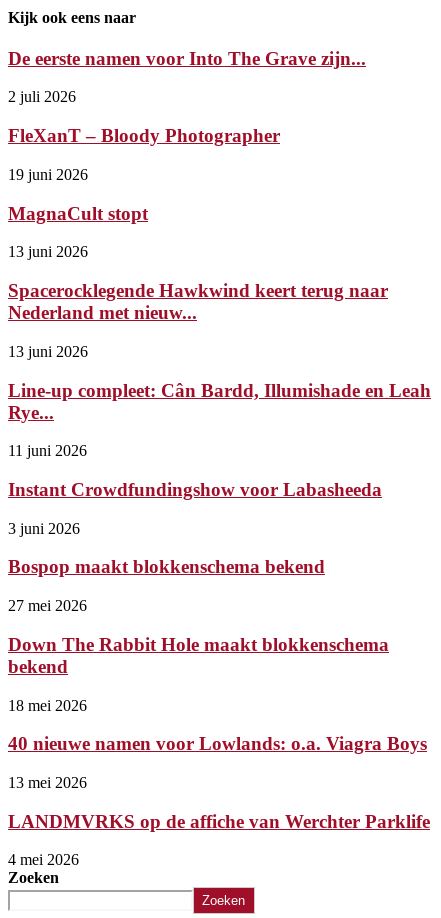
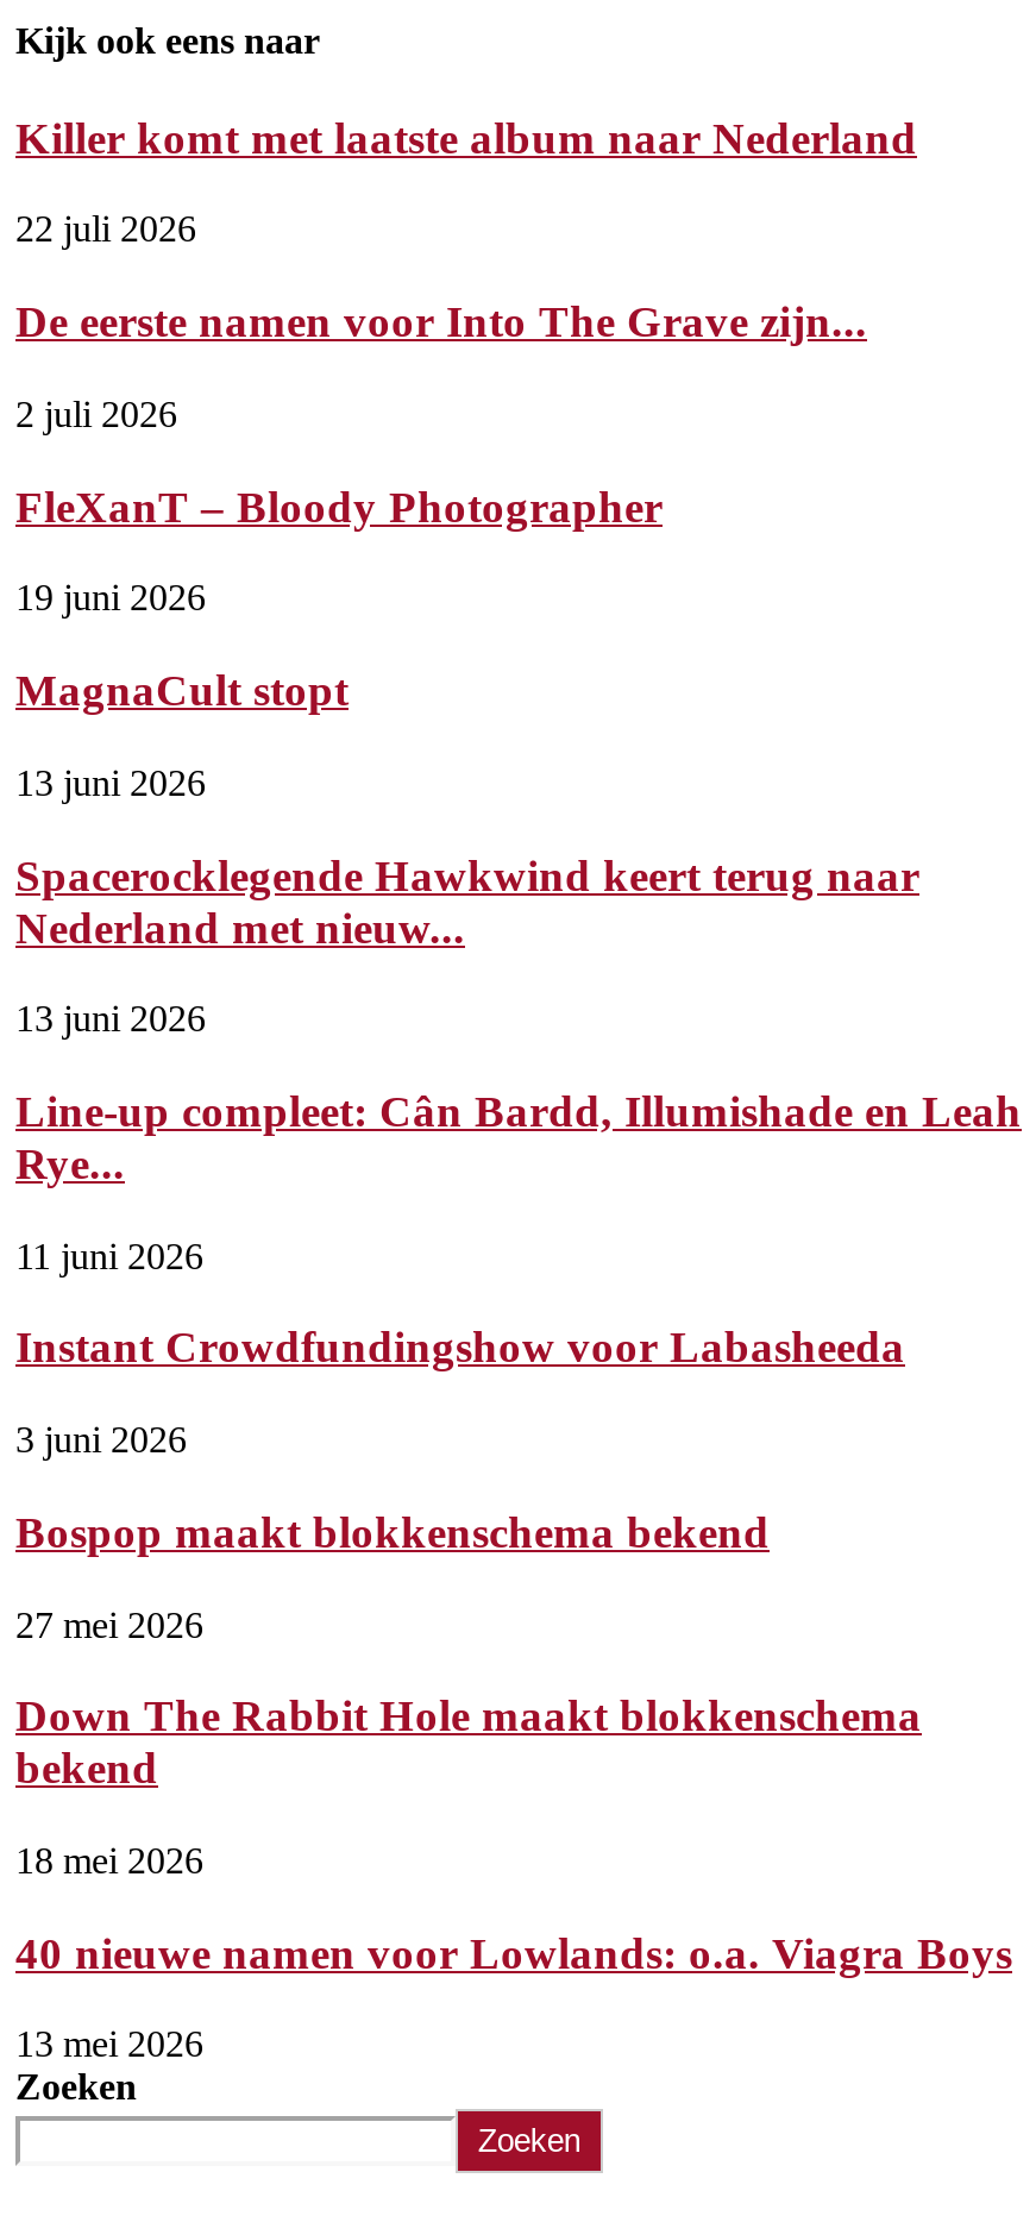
+ Killer komt met laatste album naar Nederland
+ 22 juli 2026

moved down: De eerste namen voor Into The Grave zijn... | 2 juli 2026 | FleXanT – Bloody Photographer | ... | 40 nieuwe namen voor Lowlands: o.a. Viagra Boys | 13 mei 2026

- LANDMVRKS op de affiche van Werchter Parklife
- 4 mei 2026
